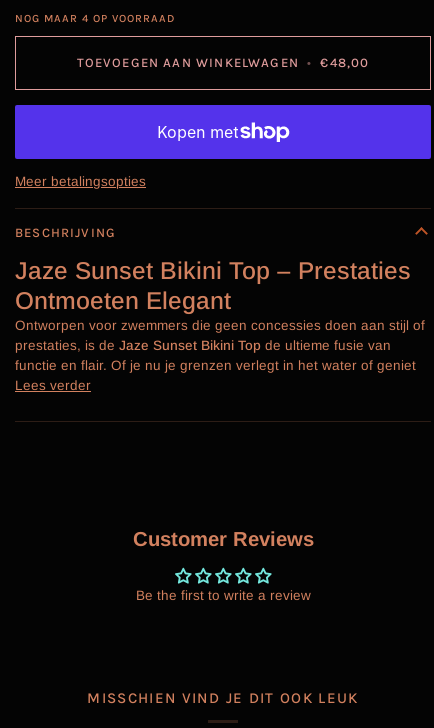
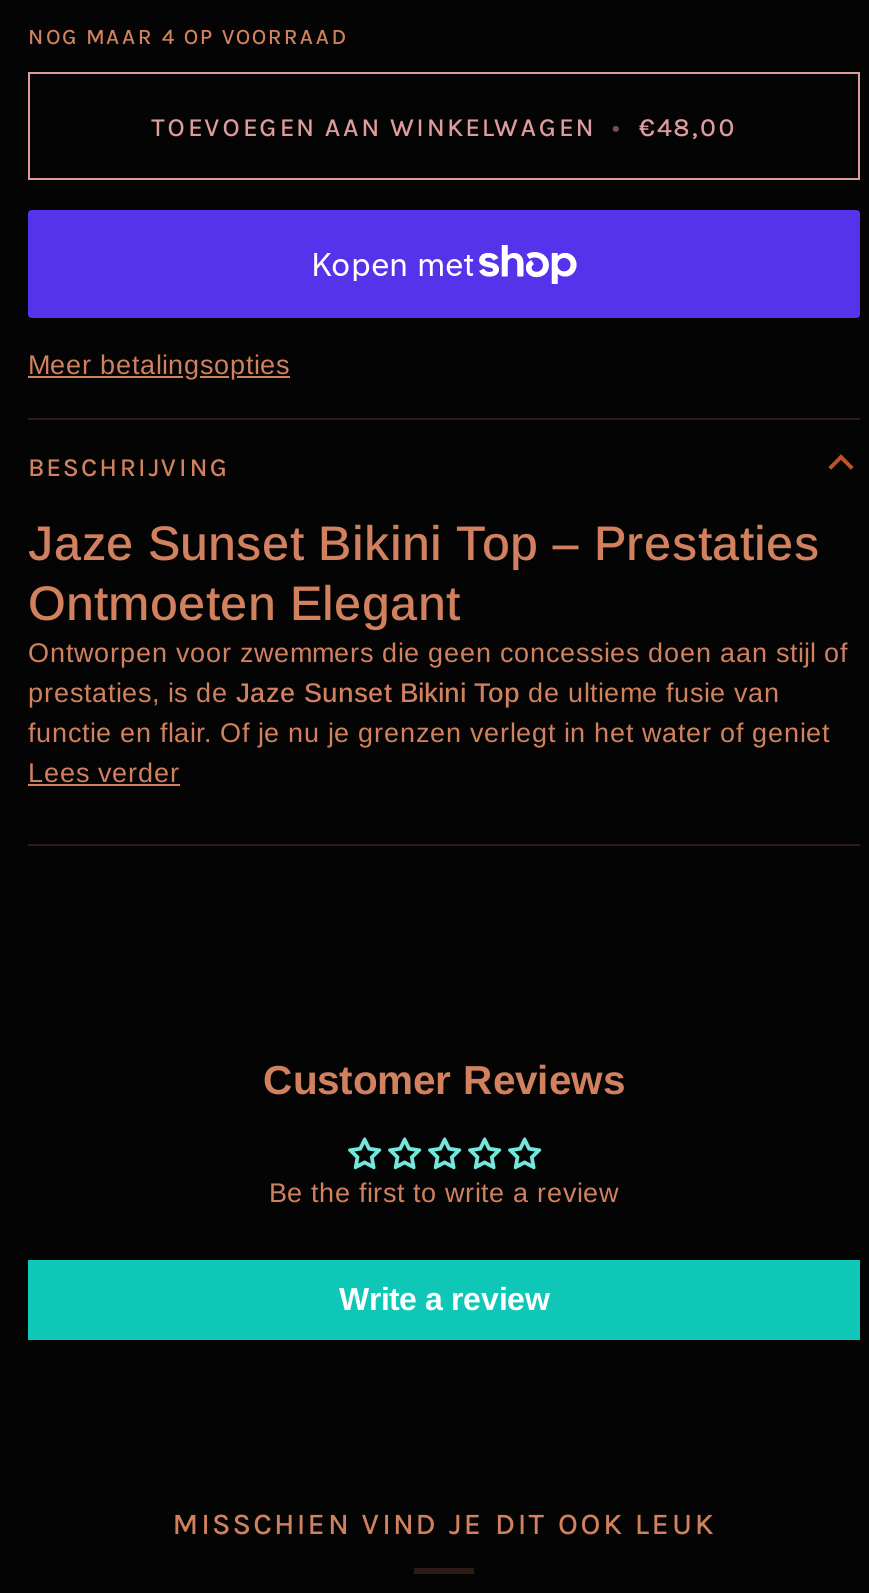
+ Write a review
